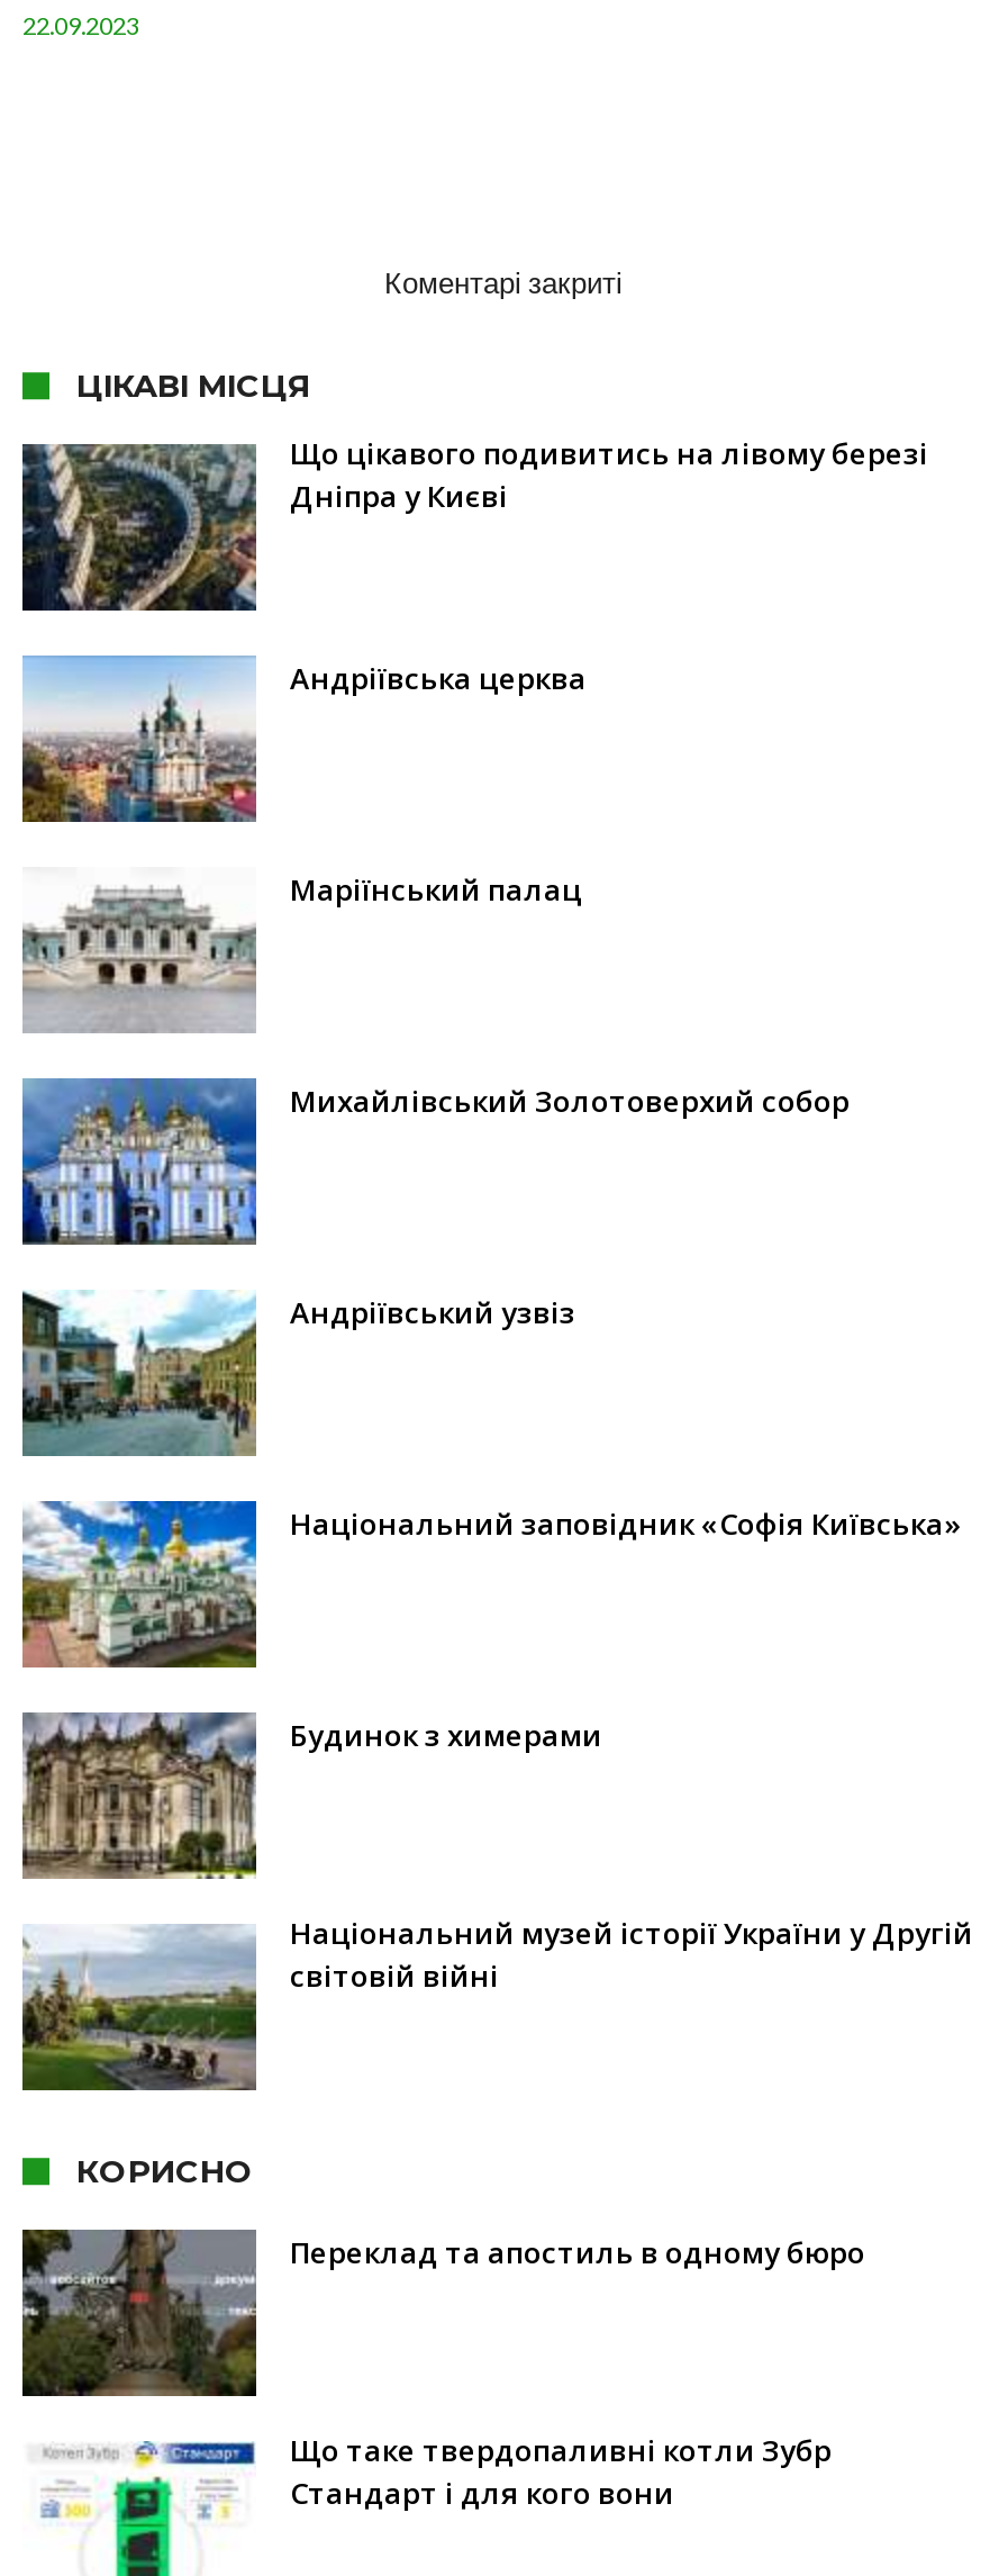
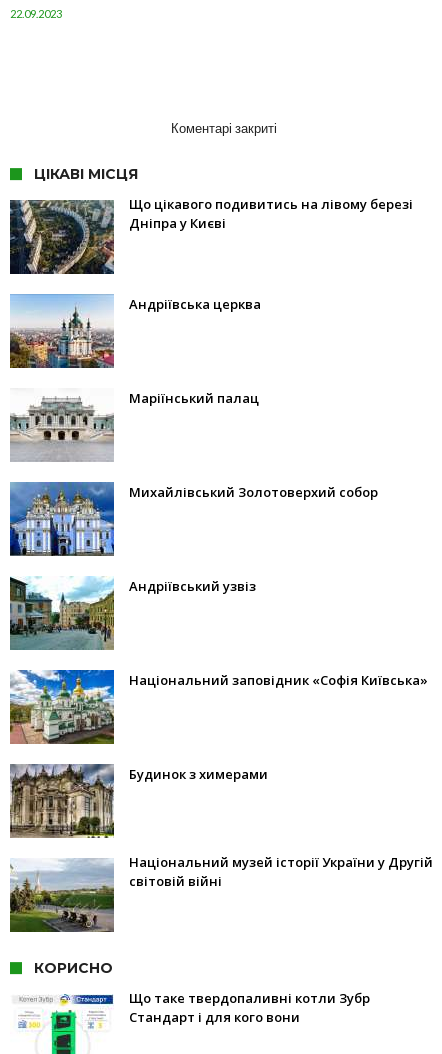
- [image]
- Переклад та апостиль в одному бюро
